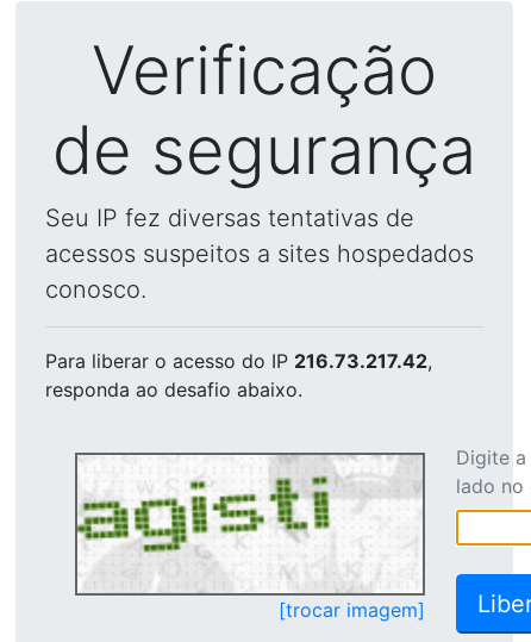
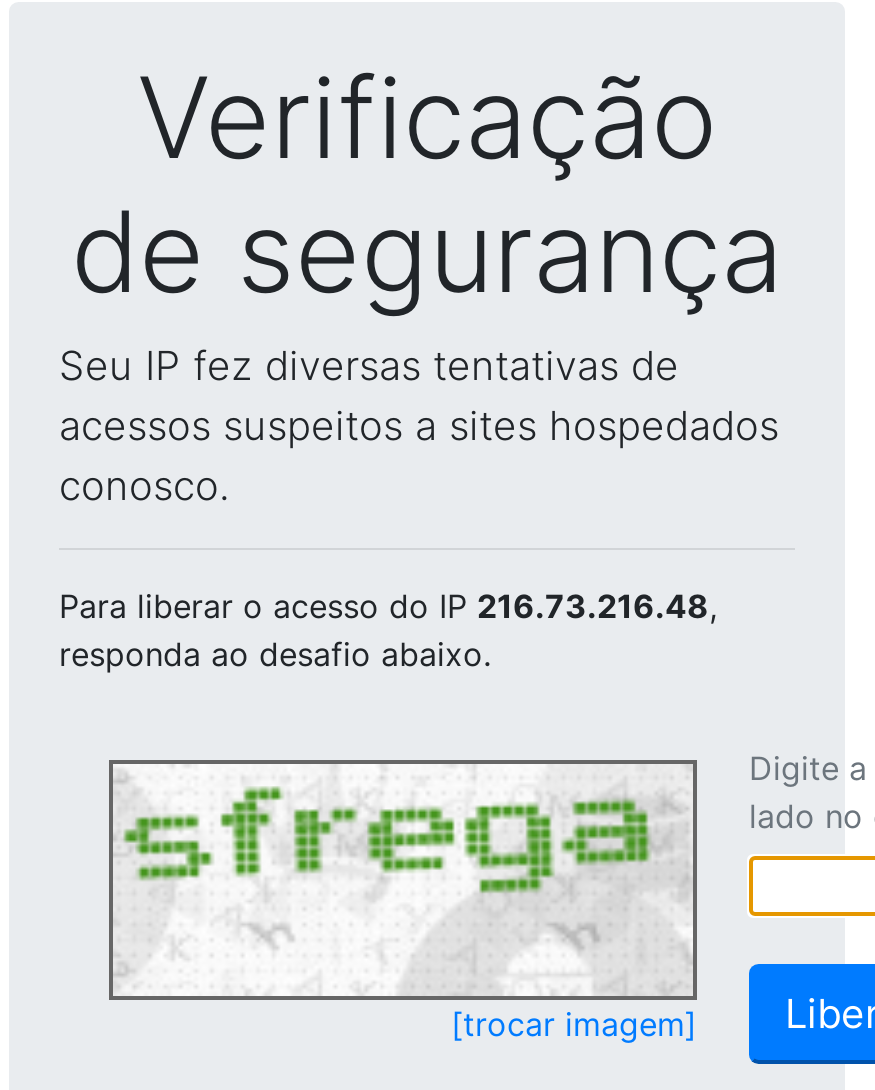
- Para liberar o acesso do IP 216.73.217.42,
+ Para liberar o acesso do IP 216.73.216.48,

- [image]
+ [image]
